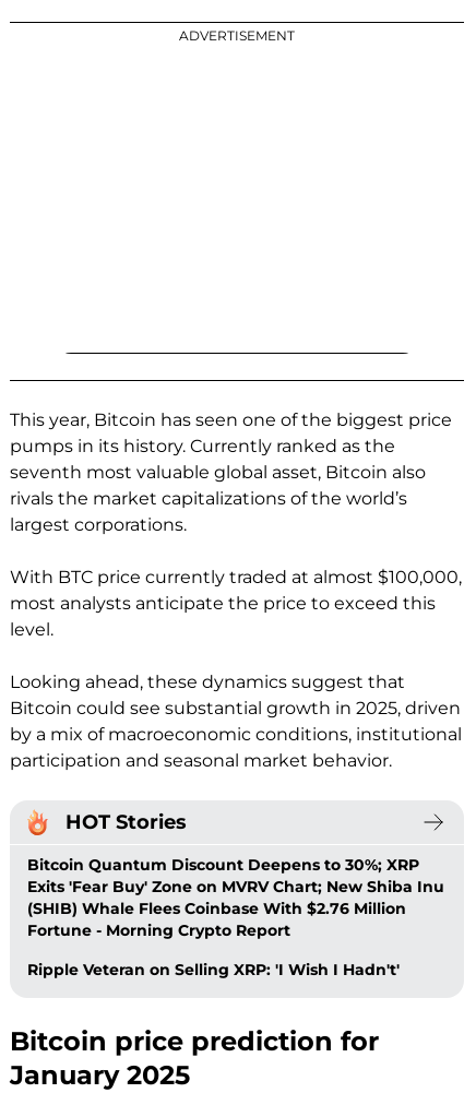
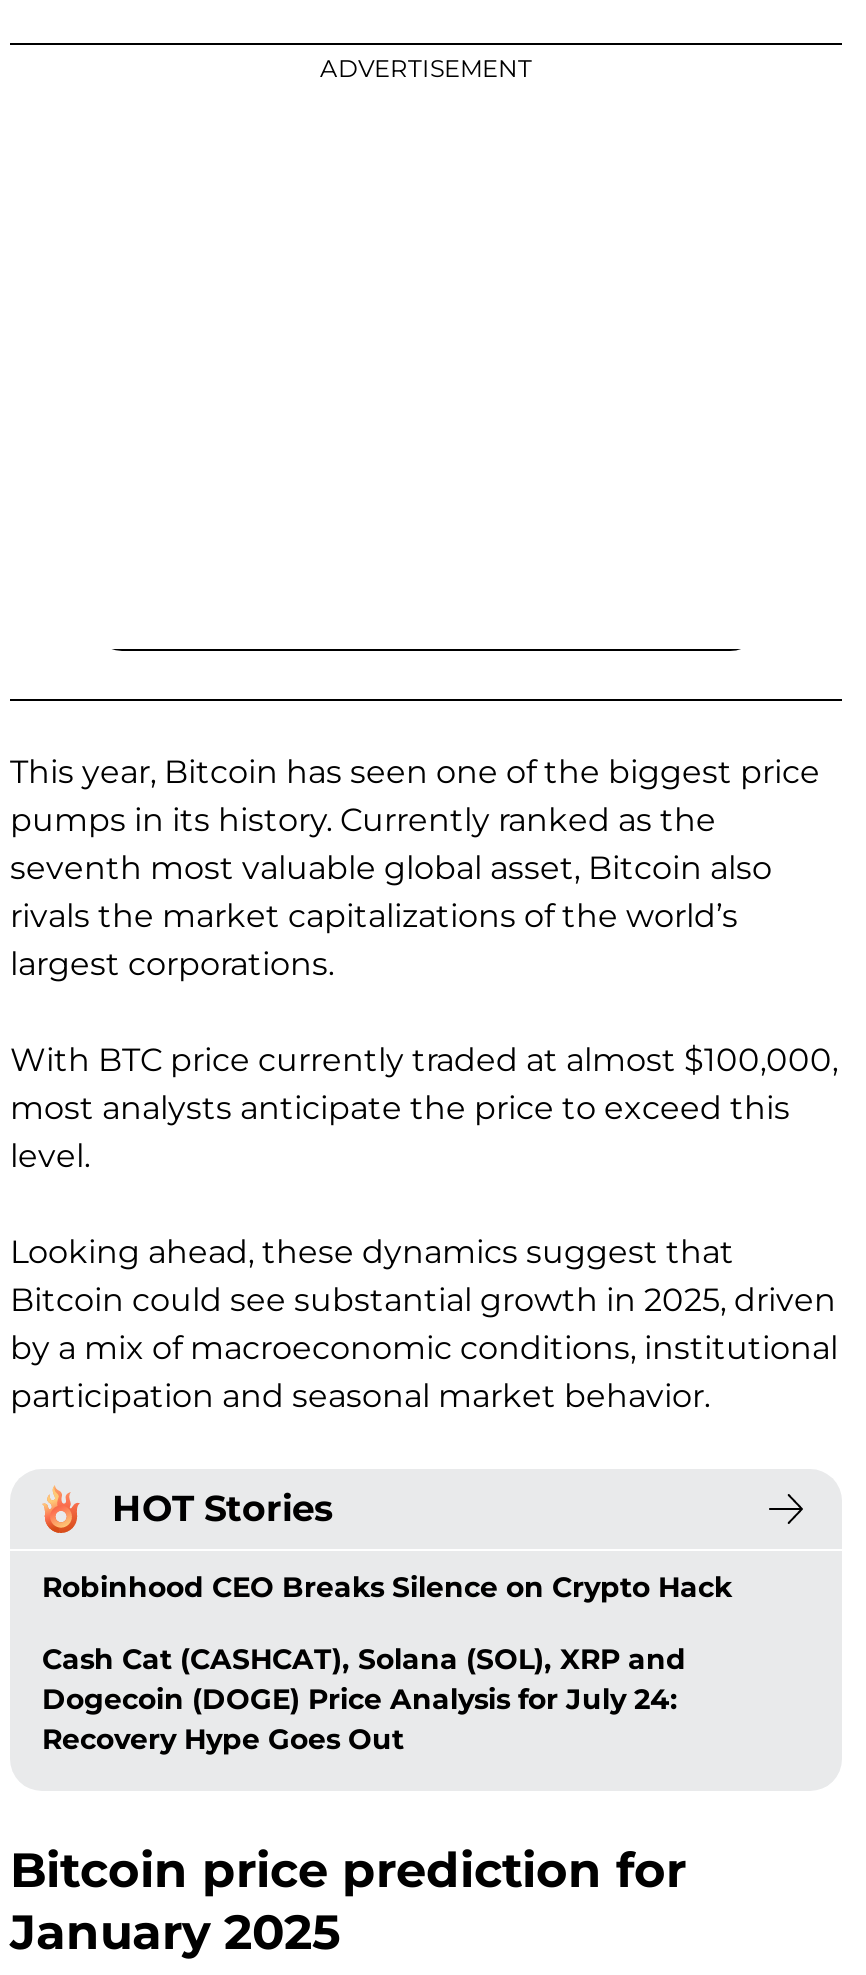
- Bitcoin Quantum Discount Deepens to 30%; XRP
- Exits 'Fear Buy' Zone on MVRV Chart; New Shiba Inu
- (SHIB) Whale Flees Coinbase With $2.76 Million
- Fortune - Morning Crypto Report
+ Robinhood CEO Breaks Silence on Crypto Hack

- Ripple Veteran on Selling XRP: 'I Wish I Hadn't'
+ Cash Cat (CASHCAT), Solana (SOL), XRP and
+ Dogecoin (DOGE) Price Analysis for July 24:
+ Recovery Hype Goes Out
